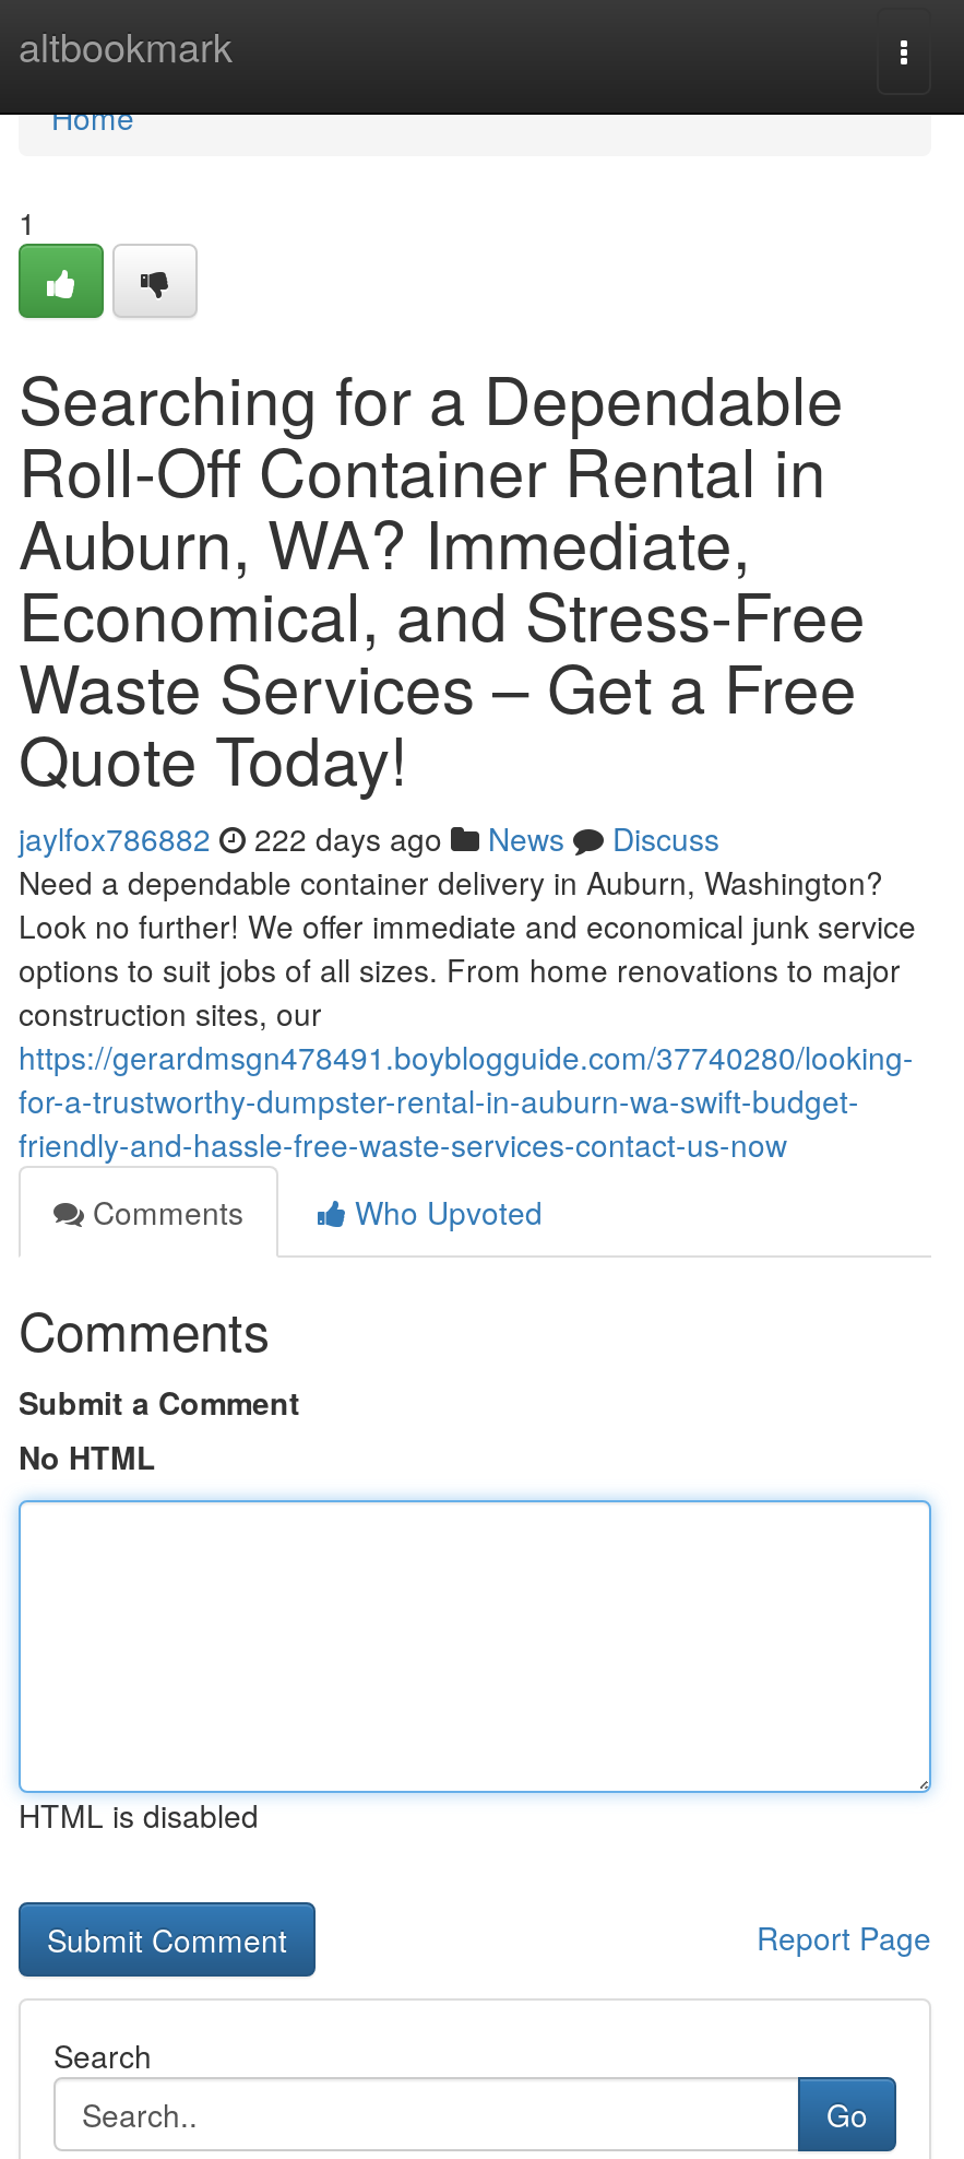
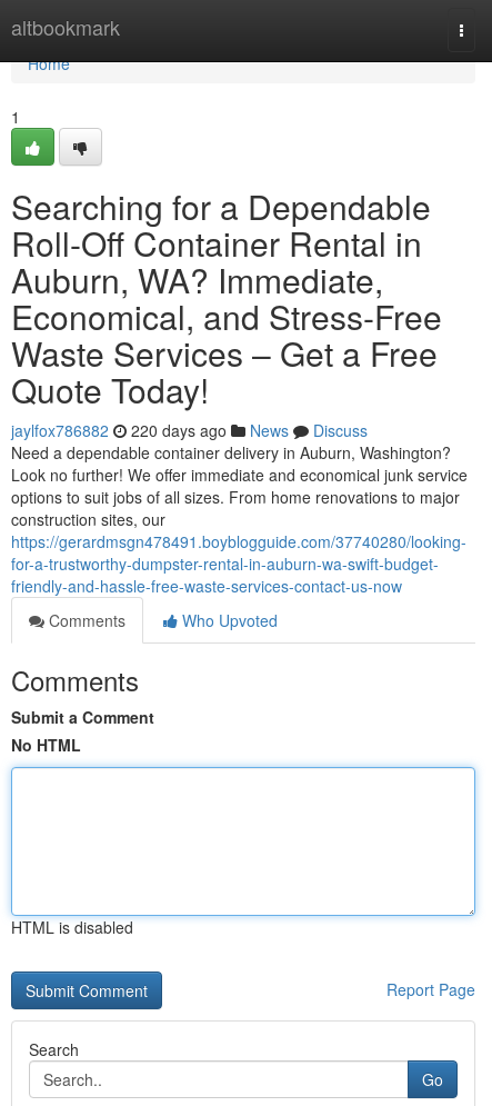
- jaylfox786882 222 days ago News Discuss
+ jaylfox786882 220 days ago News Discuss
